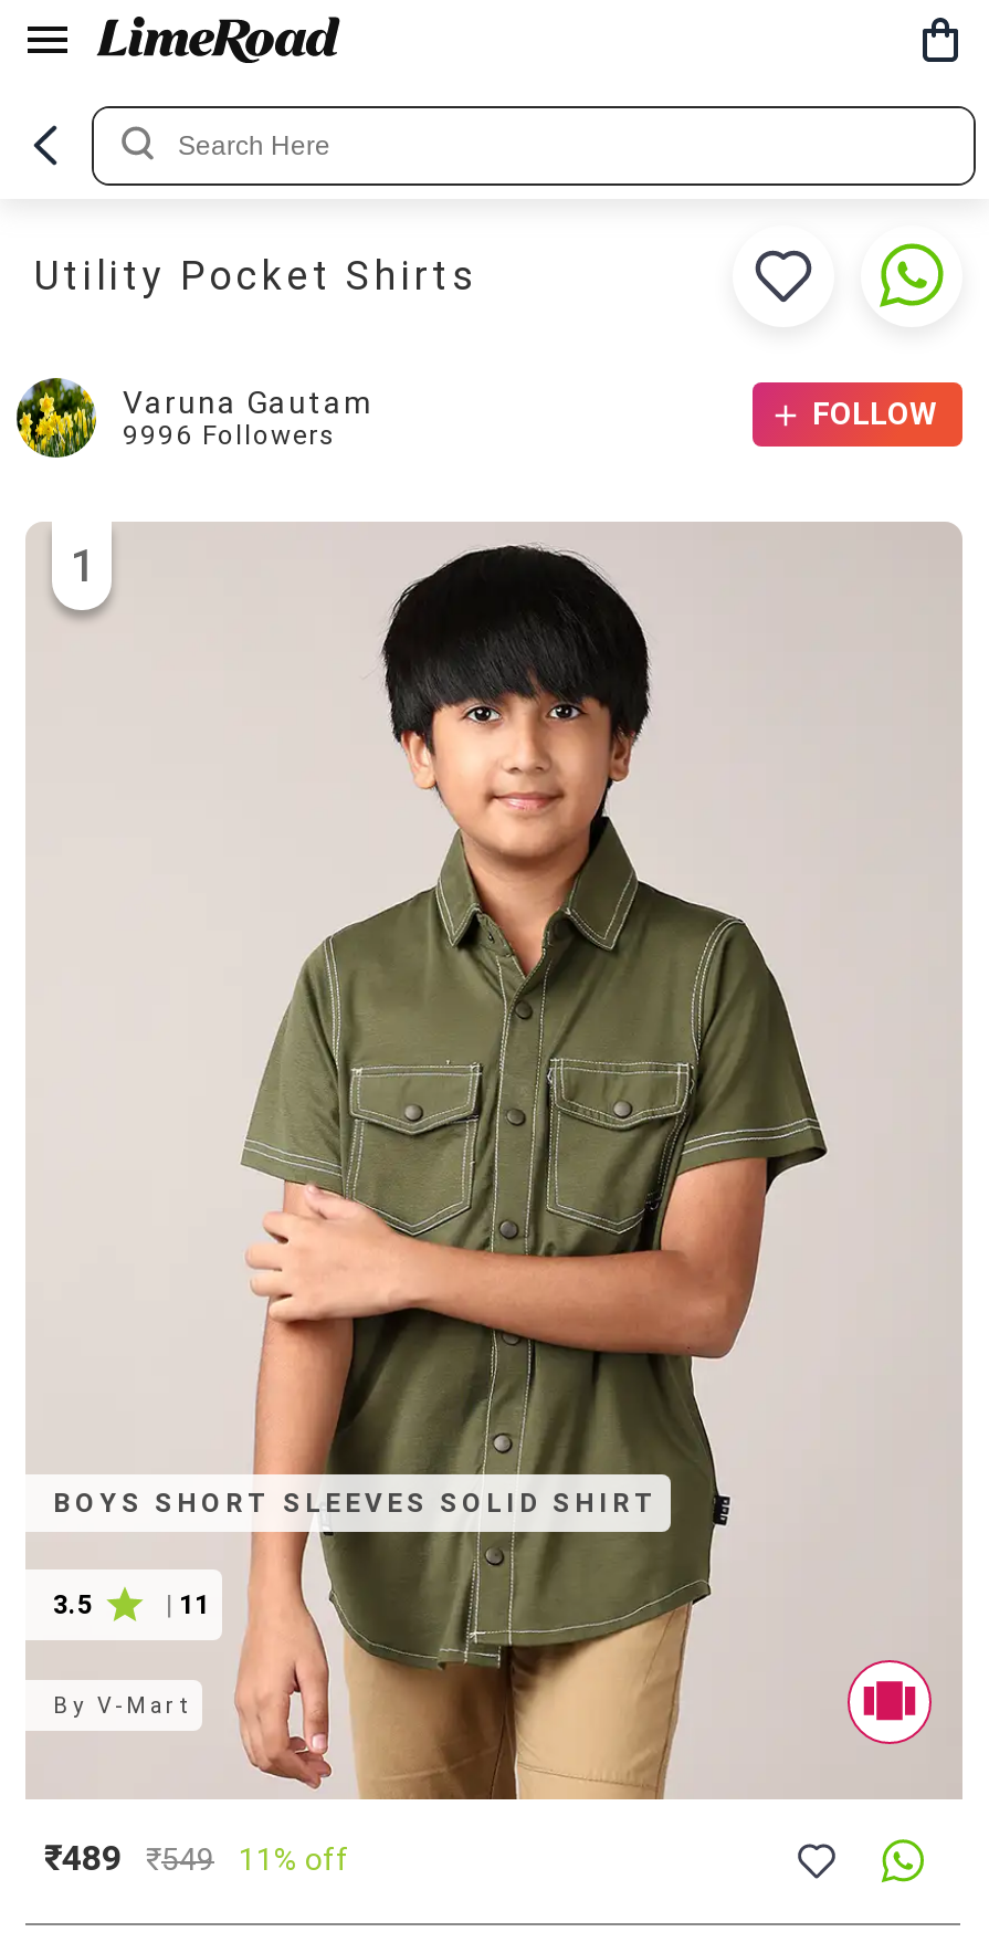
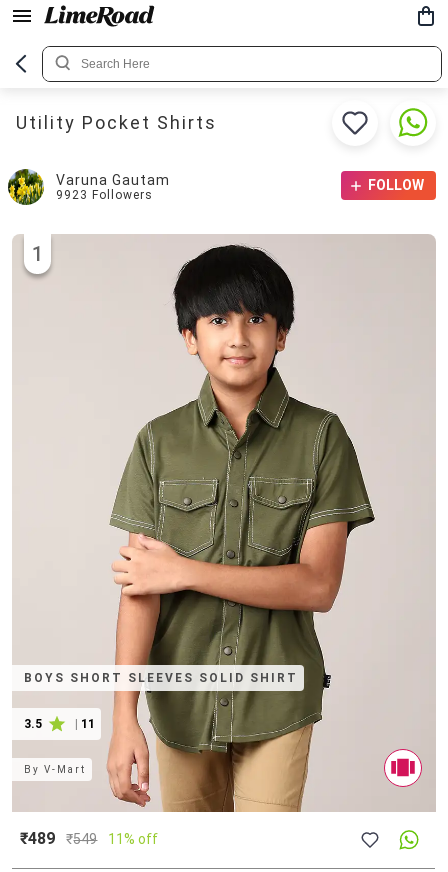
- 9996 Followers
+ 9923 Followers
